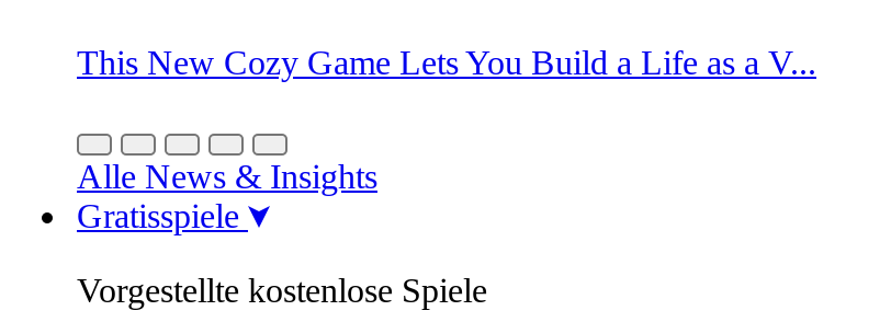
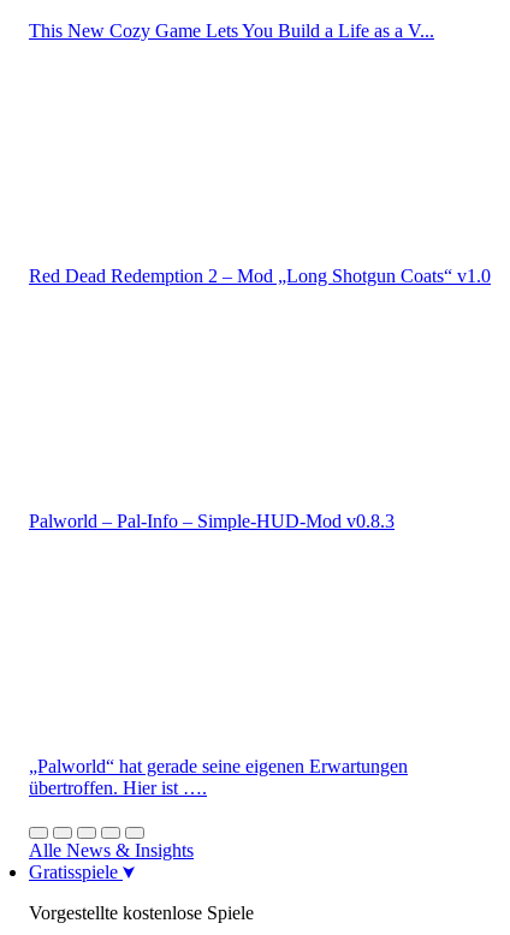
+ Red Dead Redemption 2 – Mod „Long Shotgun Coats“ v1.0

+ Palworld – Pal-Info – Simple-HUD-Mod v0.8.3

+ „Palworld“ hat gerade seine eigenen Erwartungen
+ übertroffen. Hier ist ….
